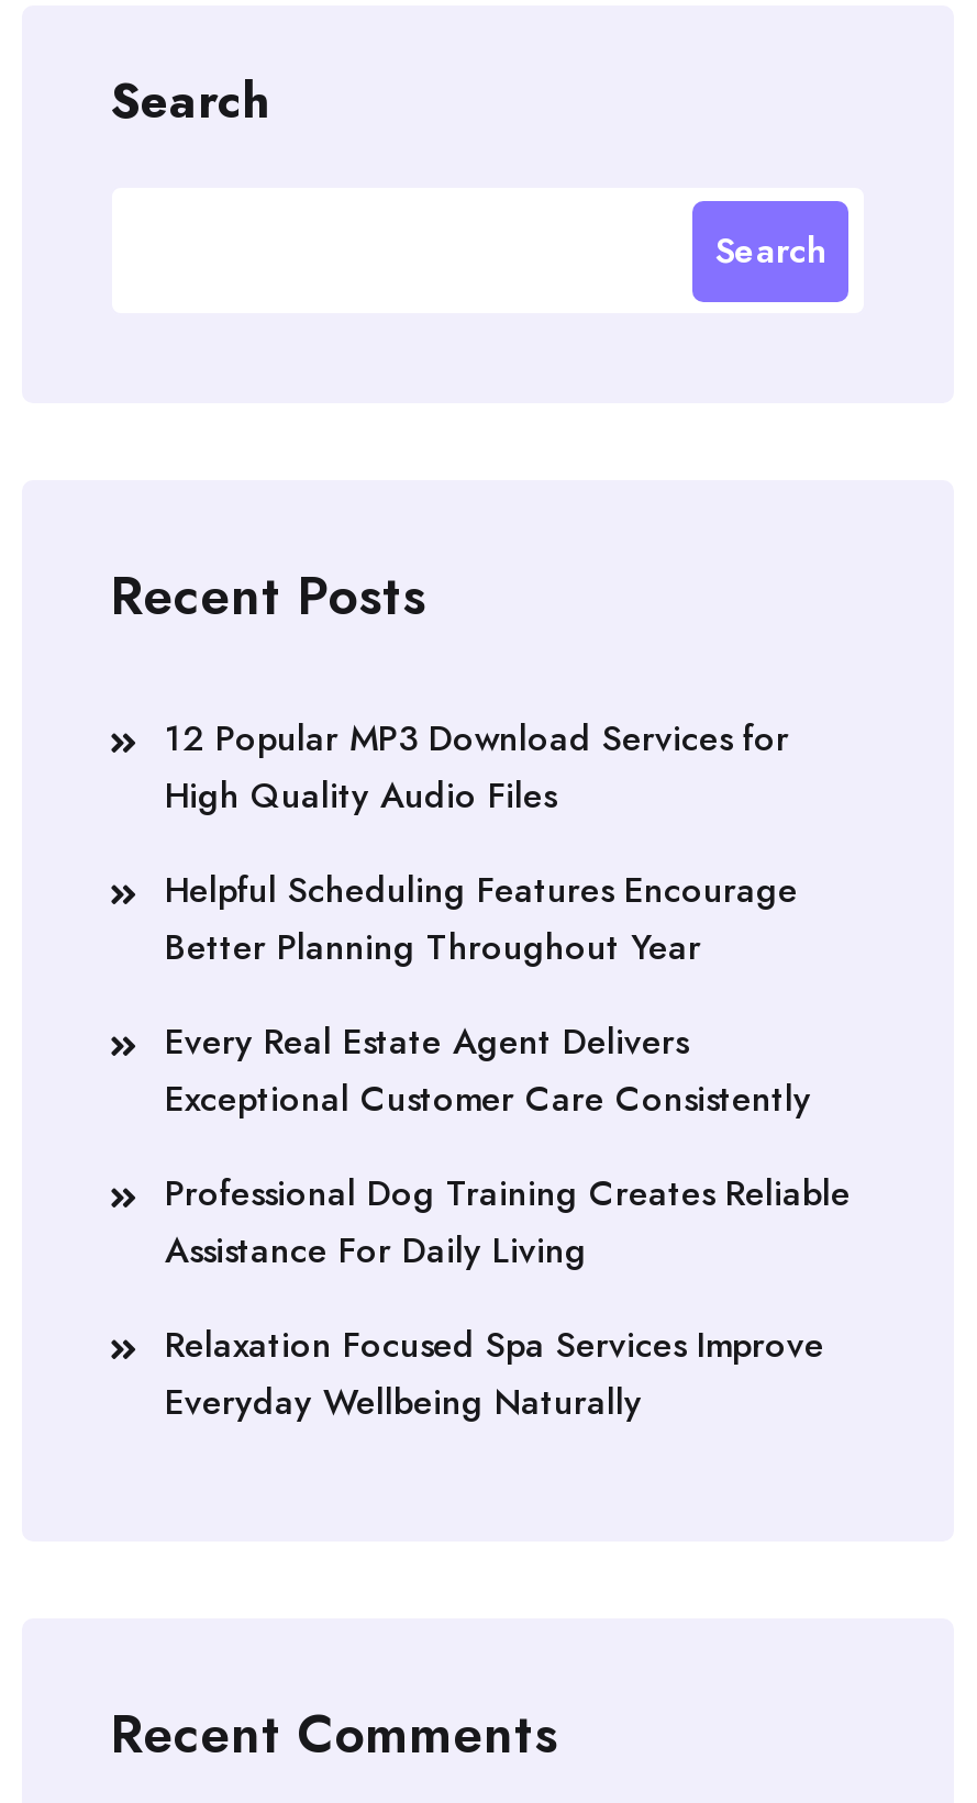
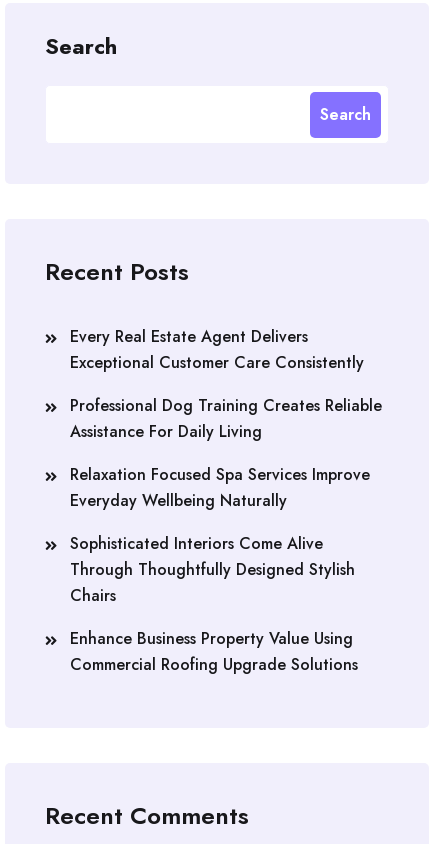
- 12 Popular MP3 Download Services for
- High Quality Audio Files
- Helpful Scheduling Features Encourage
- Better Planning Throughout Year

moved up: Every Real Estate Agent Delivers | Exceptional Customer Care Consistently | Professional Dog Training Creates Reliable | Assistance For Daily Living | Relaxation Focused Spa Services Improve | Everyday Wellbeing Naturally

+ Sophisticated Interiors Come Alive
+ Through Thoughtfully Designed Stylish
+ Chairs
+ Enhance Business Property Value Using
+ Commercial Roofing Upgrade Solutions
